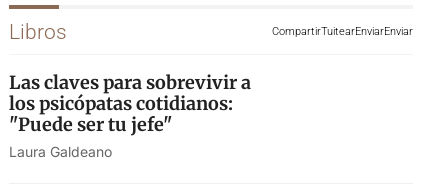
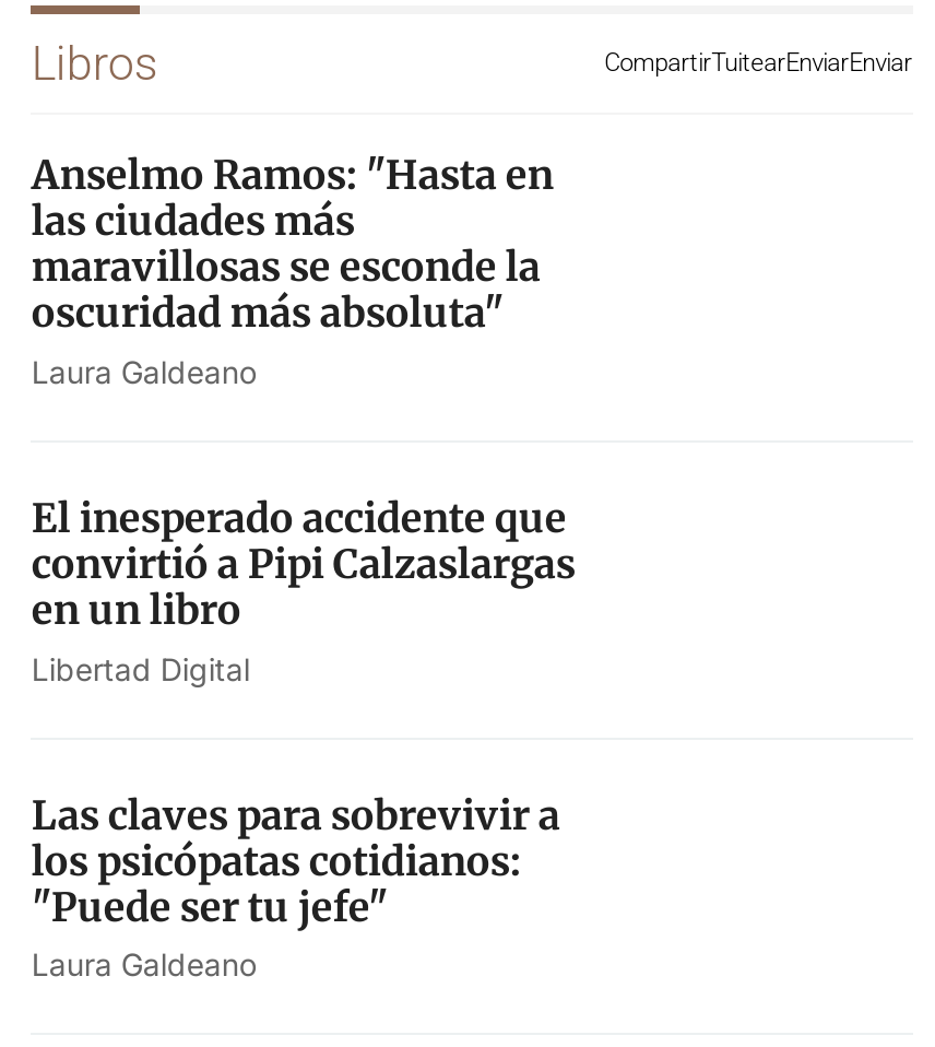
+ Anselmo Ramos: "Hasta en
+ las ciudades más
+ maravillosas se esconde la
+ oscuridad más absoluta"
+ Laura Galdeano
+ El inesperado accidente que
+ convirtió a Pipi Calzaslargas
+ en un libro
+ Libertad Digital
